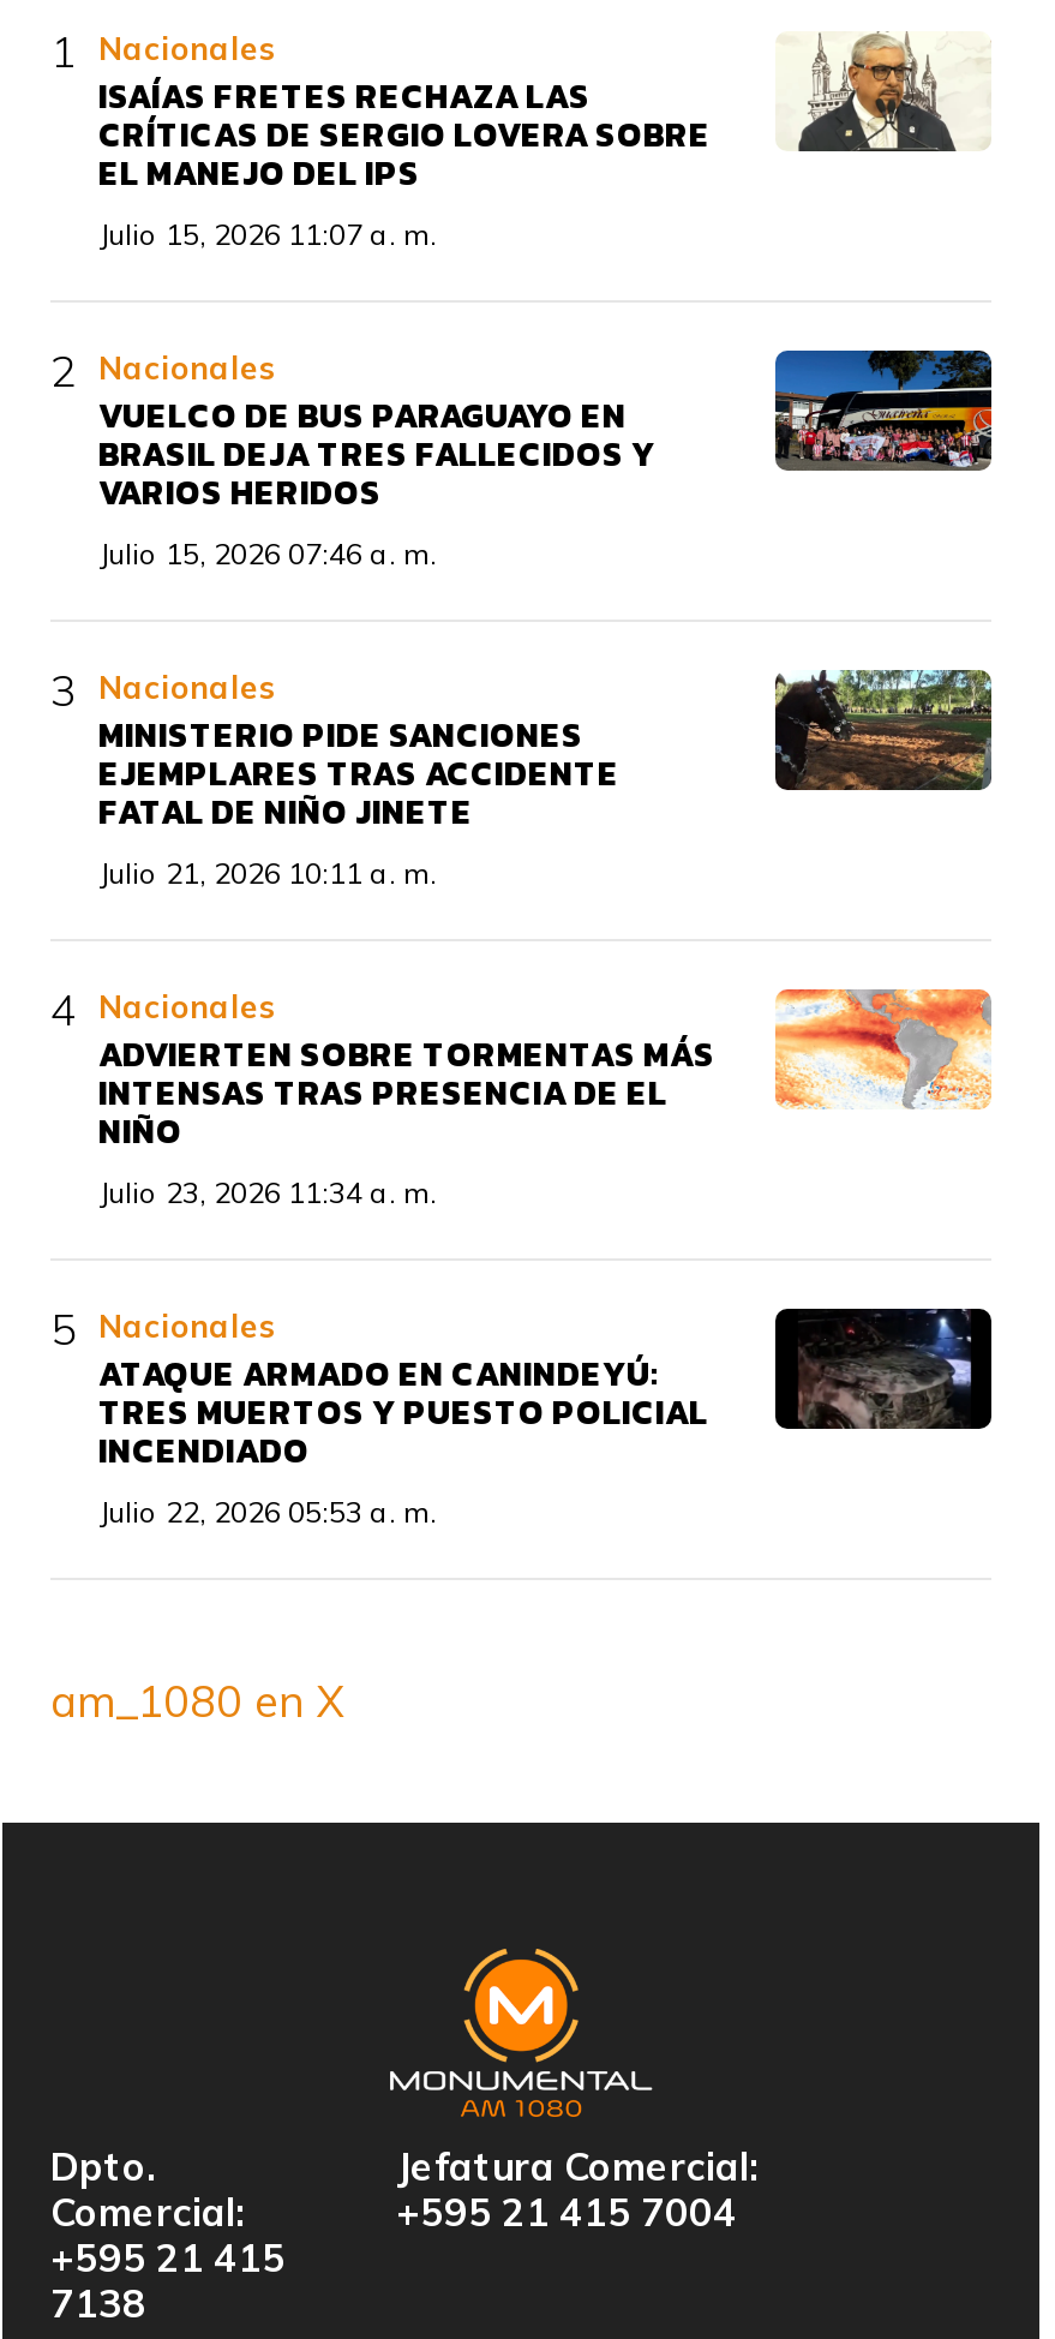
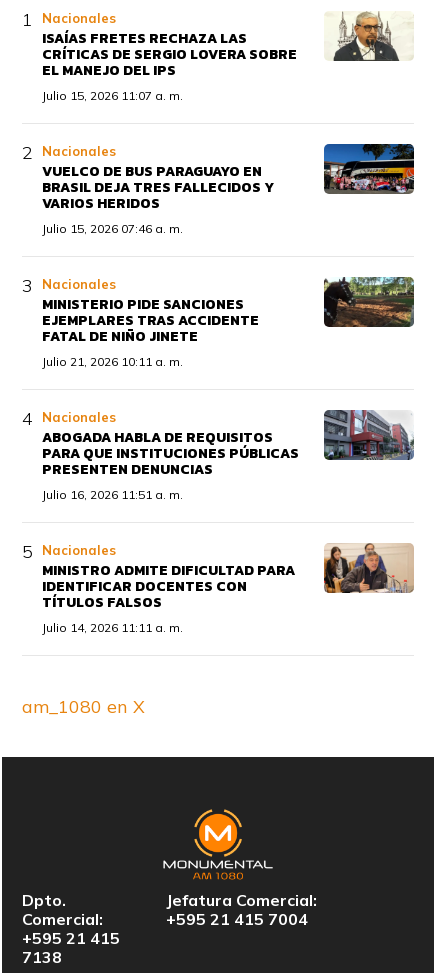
- [image]
- ADVIERTEN SOBRE TORMENTAS MÁS
- INTENSAS TRAS PRESENCIA DE EL
- NIÑO
- Julio 23, 2026 11:34 a. m.
+ [image]
+ ABOGADA HABLA DE REQUISITOS
+ PARA QUE INSTITUCIONES PÚBLICAS
+ PRESENTEN DENUNCIAS
+ Julio 16, 2026 11:51 a. m.

- [image]
- ATAQUE ARMADO EN CANINDEYÚ:
- TRES MUERTOS Y PUESTO POLICIAL
- INCENDIADO
- Julio 22, 2026 05:53 a. m.
+ [image]
+ MINISTRO ADMITE DIFICULTAD PARA
+ IDENTIFICAR DOCENTES CON
+ TÍTULOS FALSOS
+ Julio 14, 2026 11:11 a. m.
